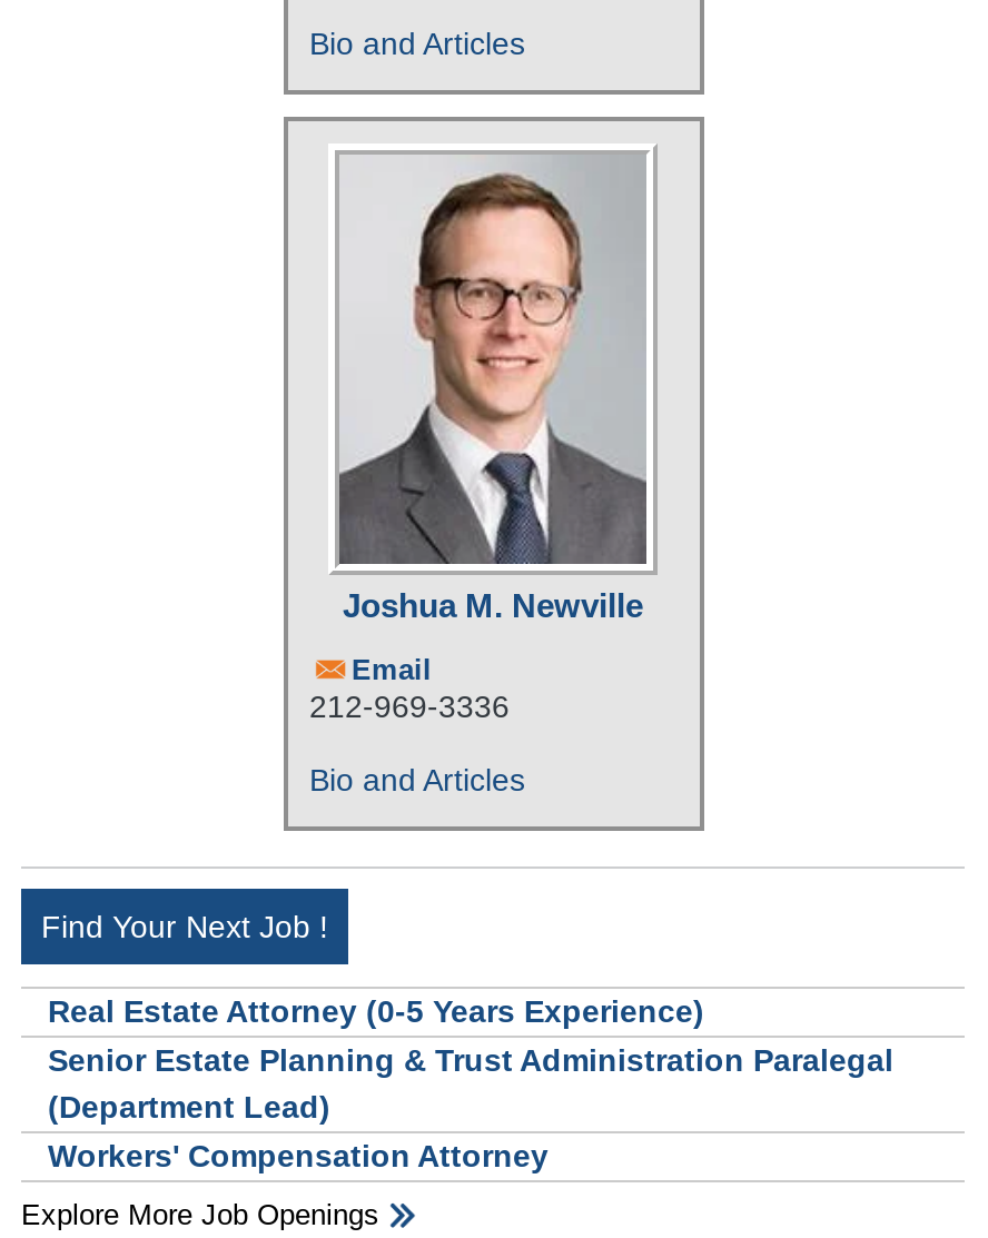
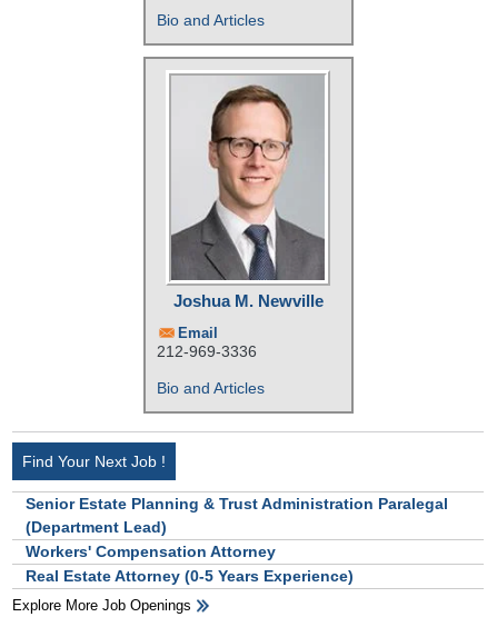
moved down: Real Estate Attorney (0-5 Years Experience)

moved up: Senior Estate Planning & Trust Administration Paralegal | (Department Lead) | Workers' Compensation Attorney
